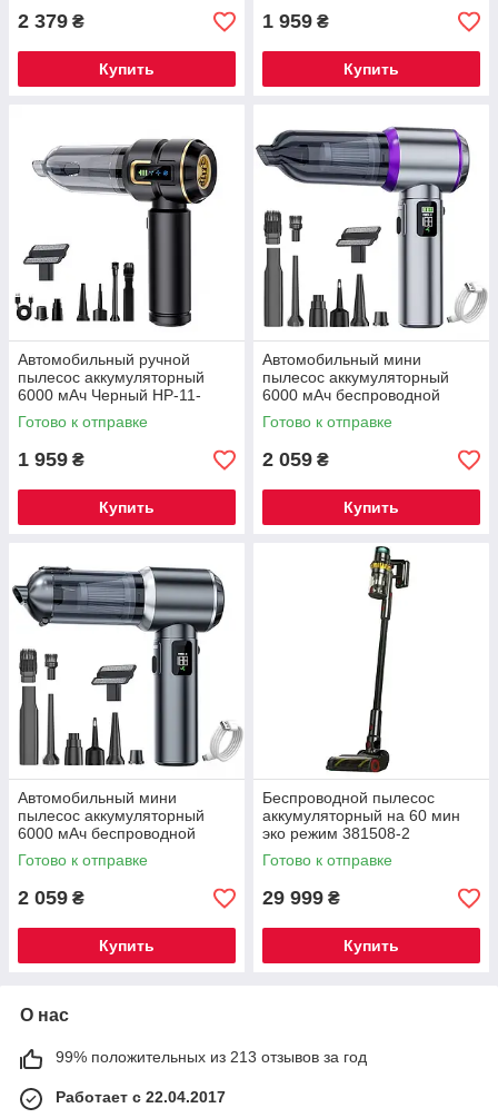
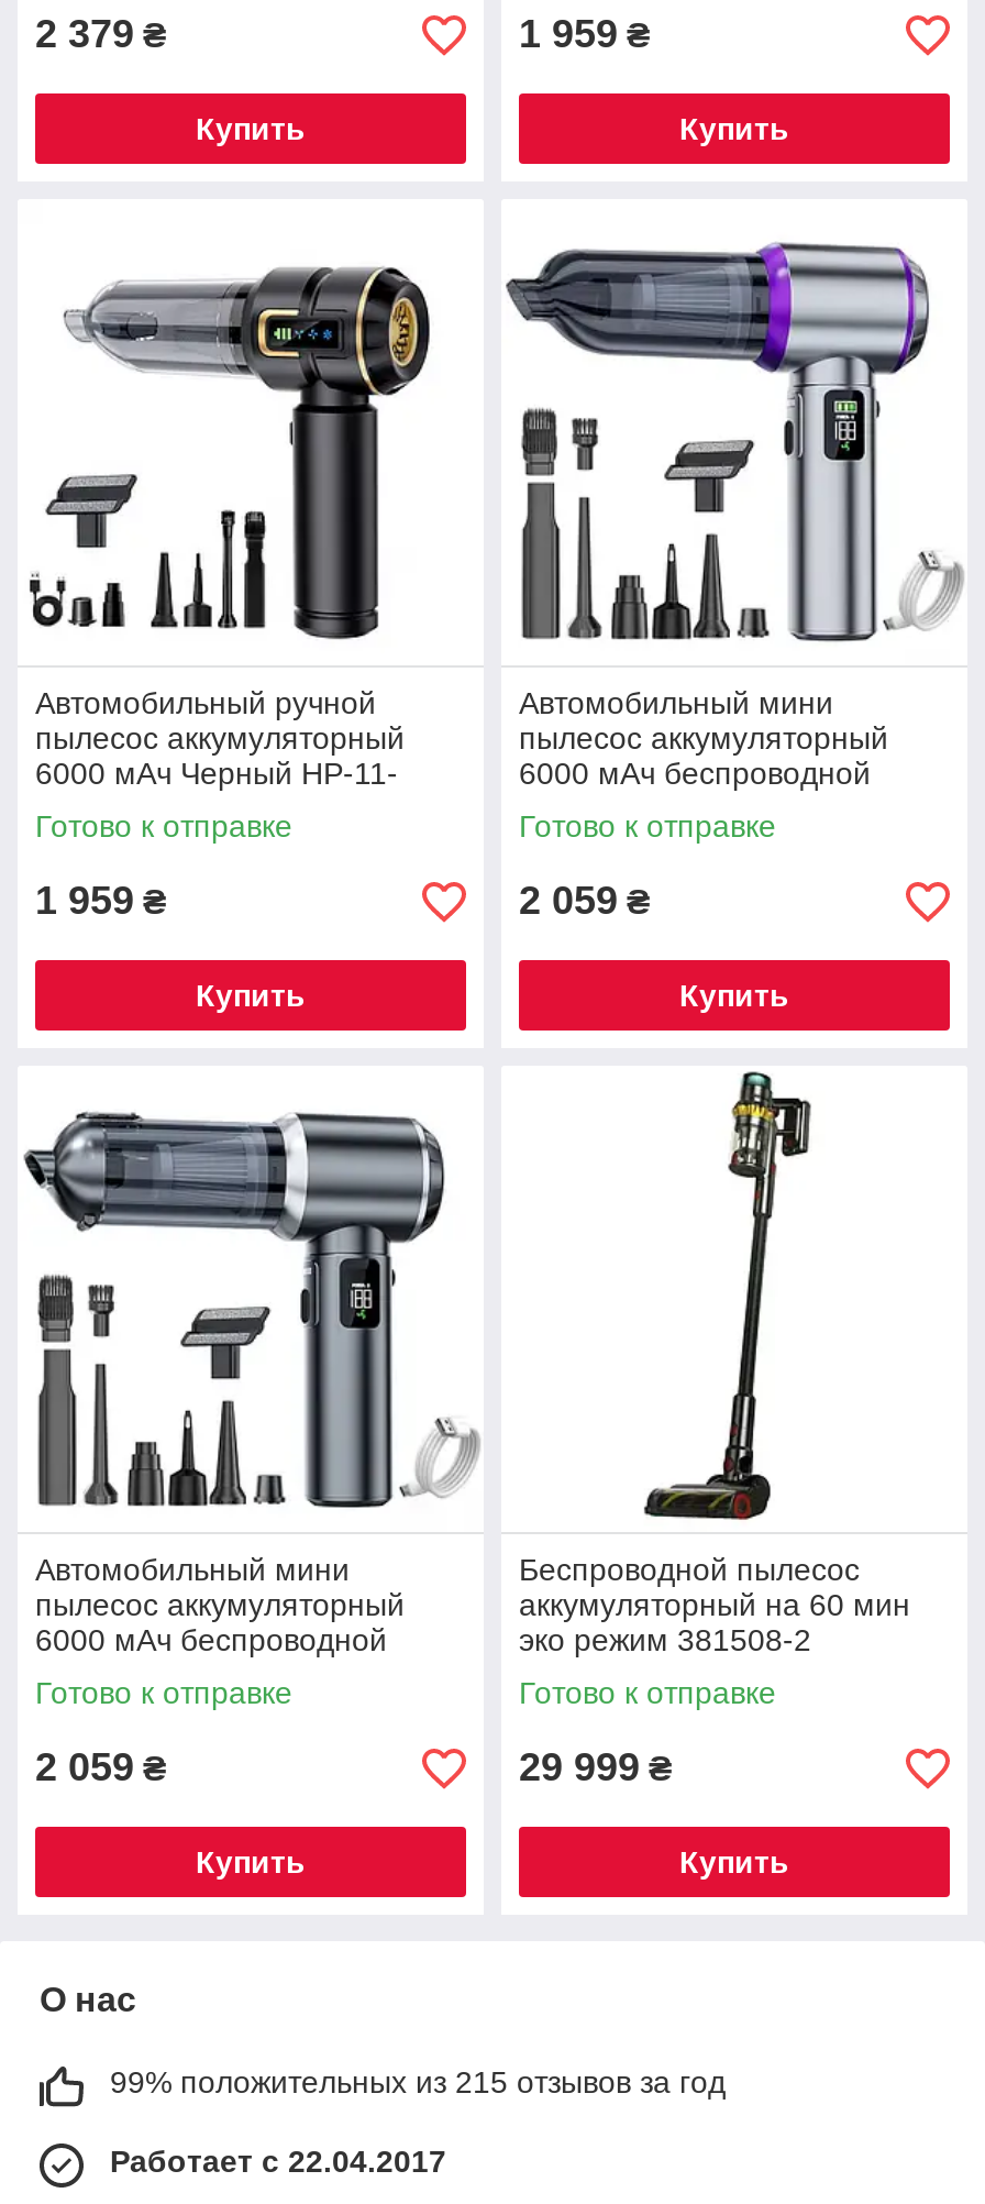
- 99% положительных из 213 отзывов за год
+ 99% положительных из 215 отзывов за год
